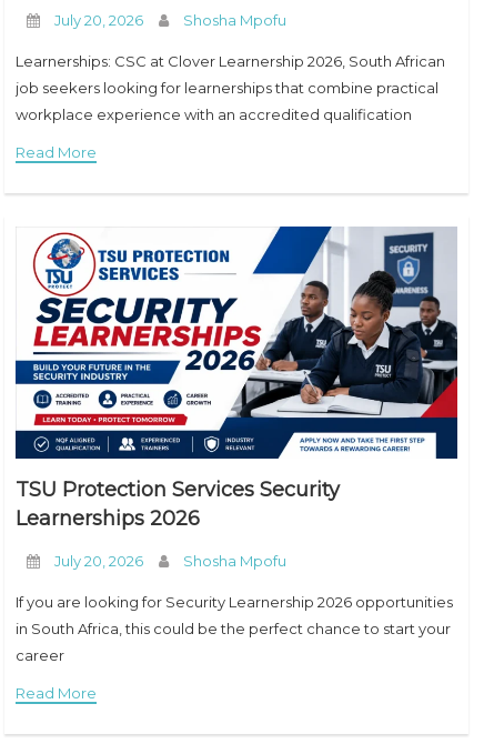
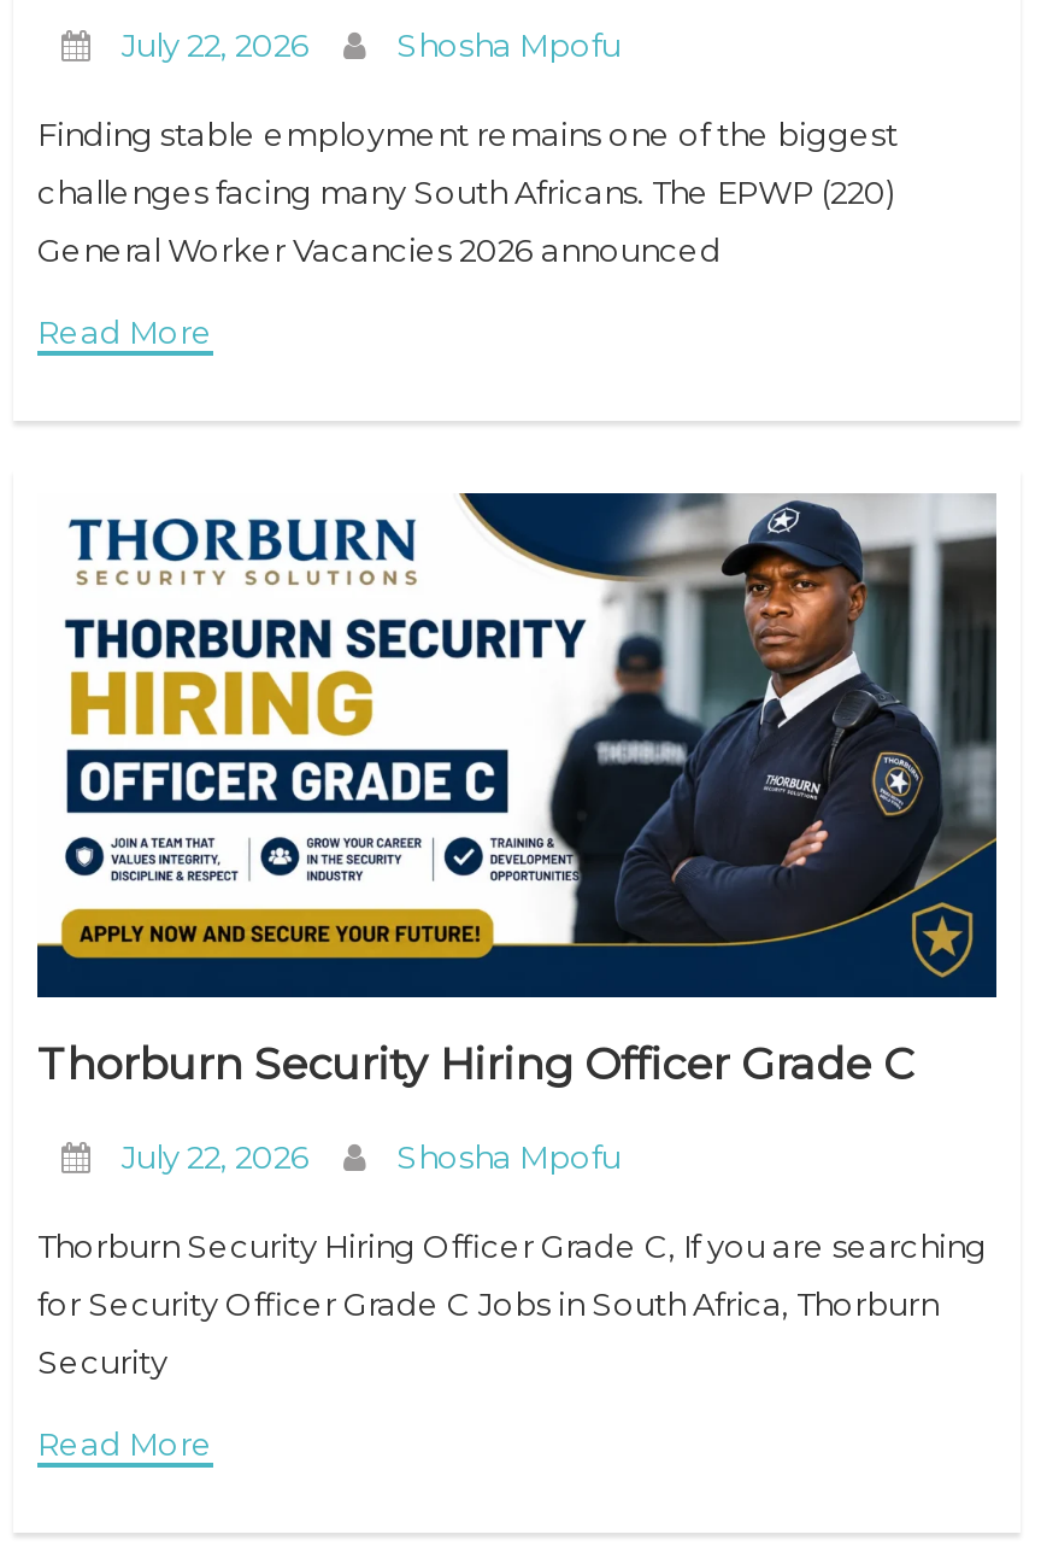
- July 20, 2026
+ July 22, 2026

- Learnerships: CSC at Clover Learnership 2026, South African
+ Finding stable employment remains one of the biggest

- job seekers looking for learnerships that combine practical
+ challenges facing many South Africans. The EPWP (220)

- workplace experience with an accredited qualification
+ General Worker Vacancies 2026 announced

- [image]
- TSU Protection Services Security
- Learnerships 2026
+ [image]
+ Thorburn Security Hiring Officer Grade C

- July 20, 2026
+ July 22, 2026

- If you are looking for Security Learnership 2026 opportunities
+ Thorburn Security Hiring Officer Grade C, If you are searching

- in South Africa, this could be the perfect chance to start your
+ for Security Officer Grade C Jobs in South Africa, Thorburn

- career
+ Security
